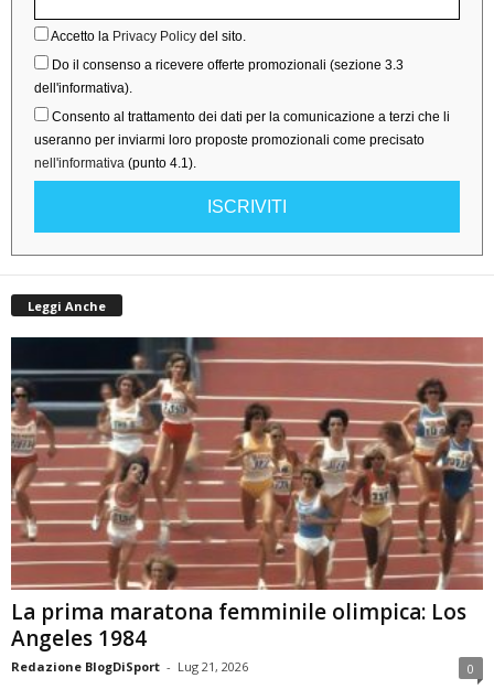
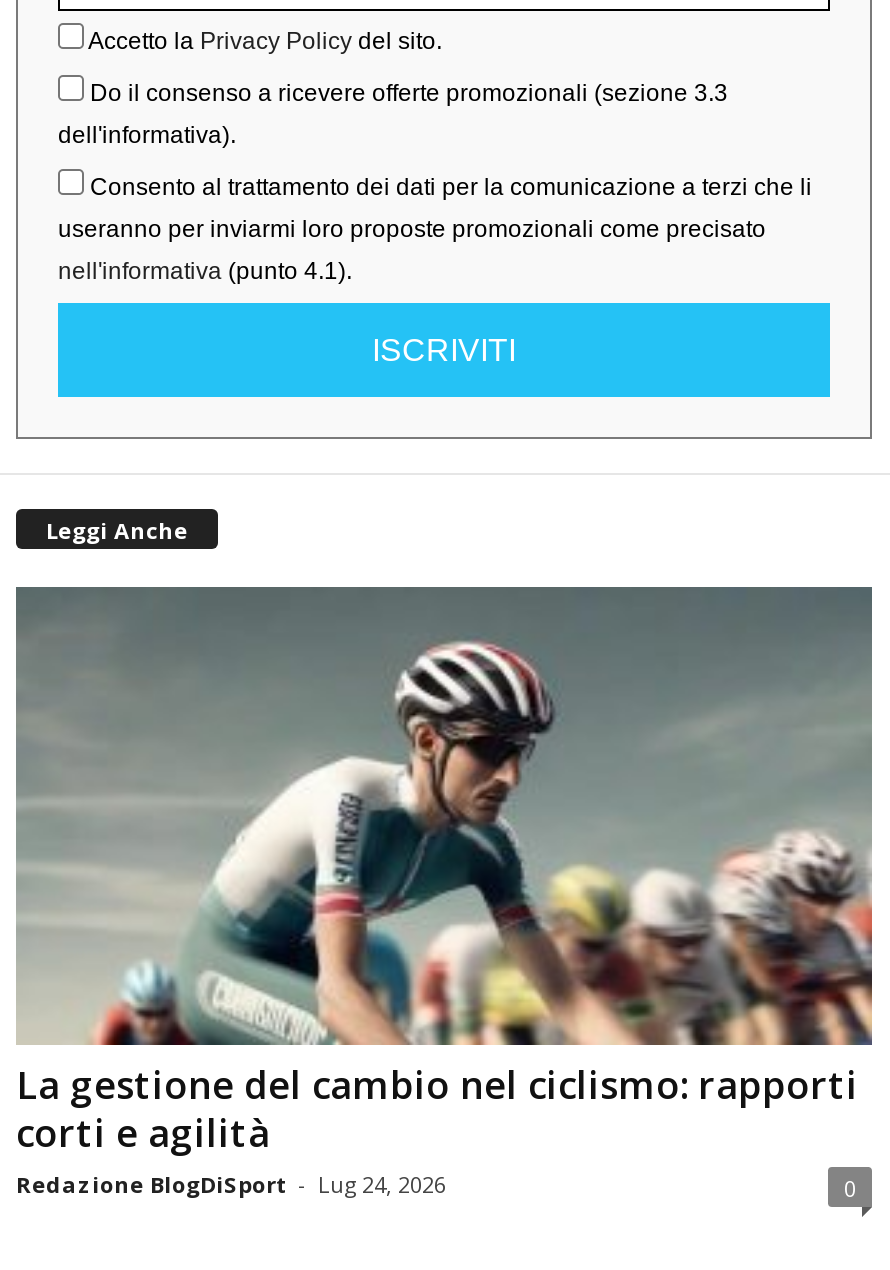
- [image]
- La prima maratona femminile olimpica: Los
- Angeles 1984
- Redazione BlogDiSport - Lug 21, 2026
+ [image]
+ La gestione del cambio nel ciclismo: rapporti
+ corti e agilità
+ Redazione BlogDiSport - Lug 24, 2026
